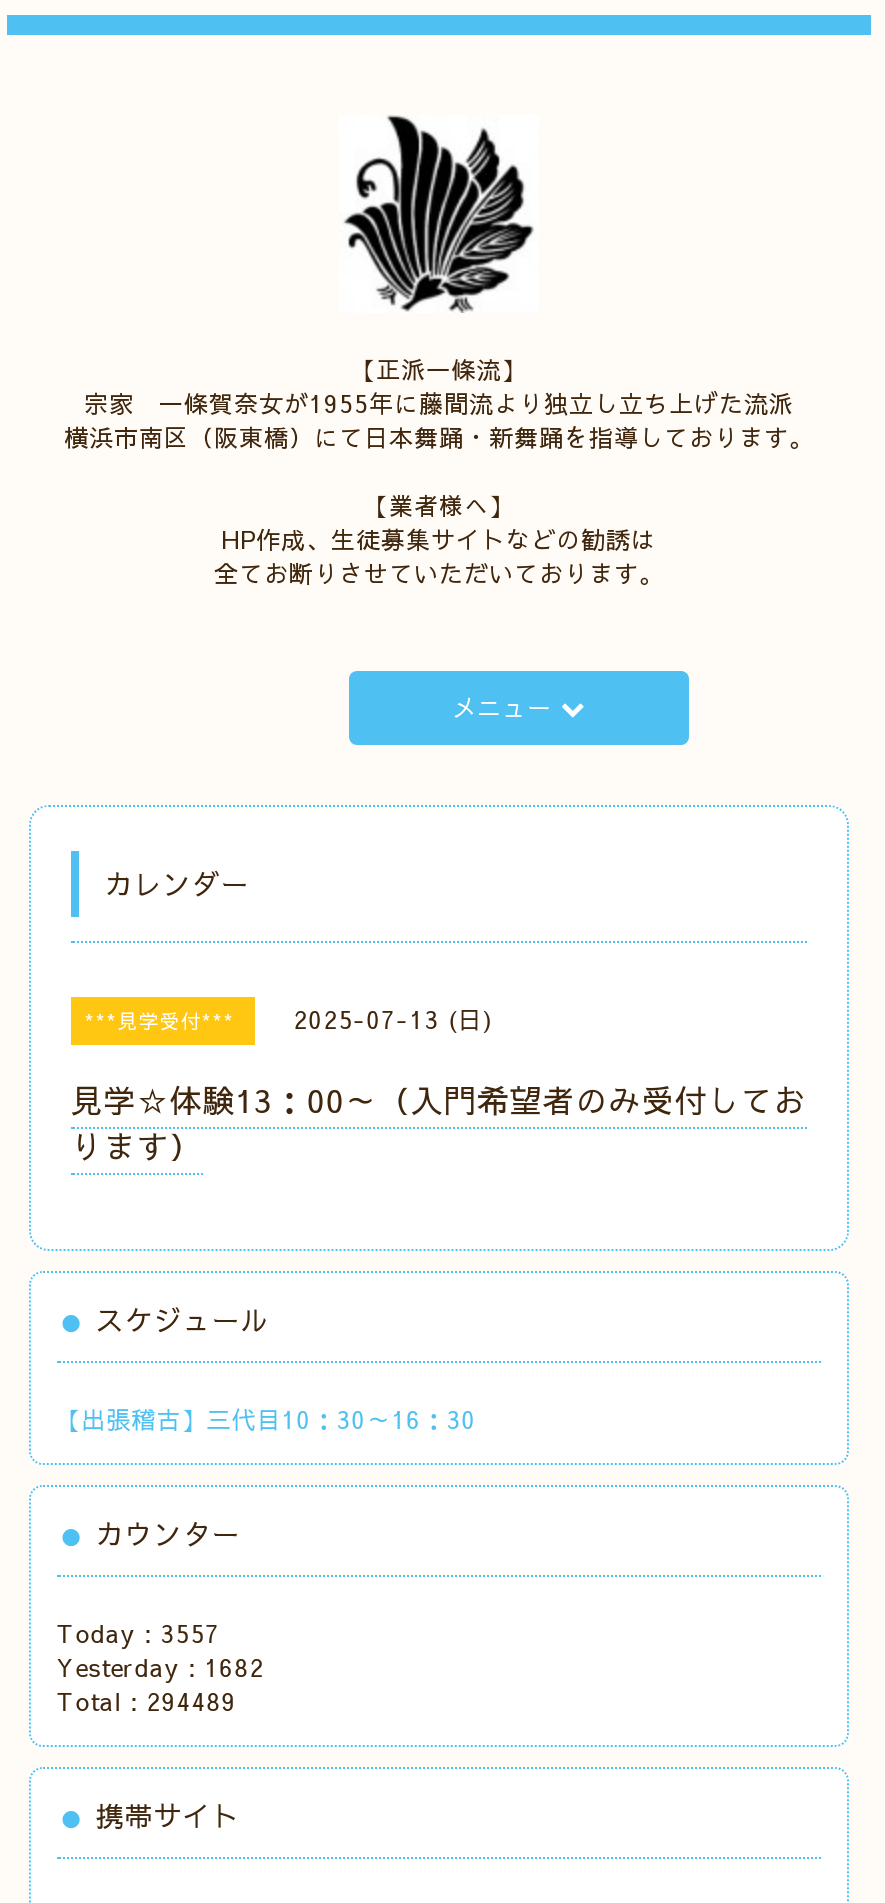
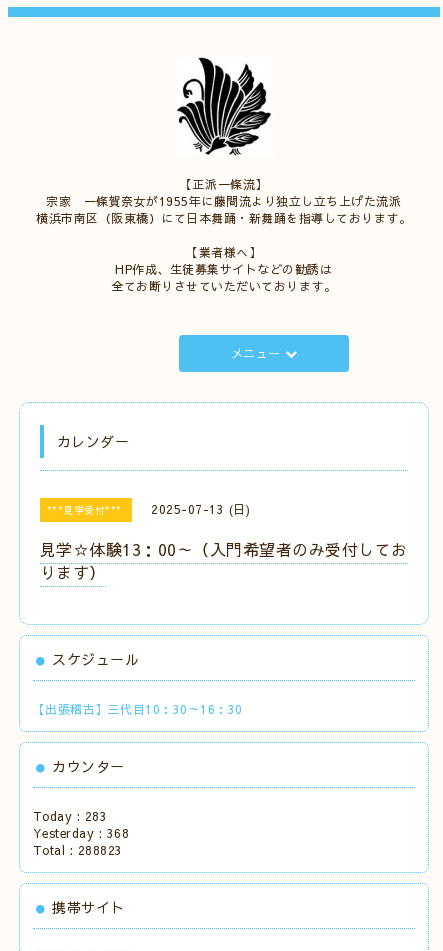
- Today : 3557
+ Today : 283

- Yesterday : 1682
+ Yesterday : 368

- Total : 294489
+ Total : 288823
